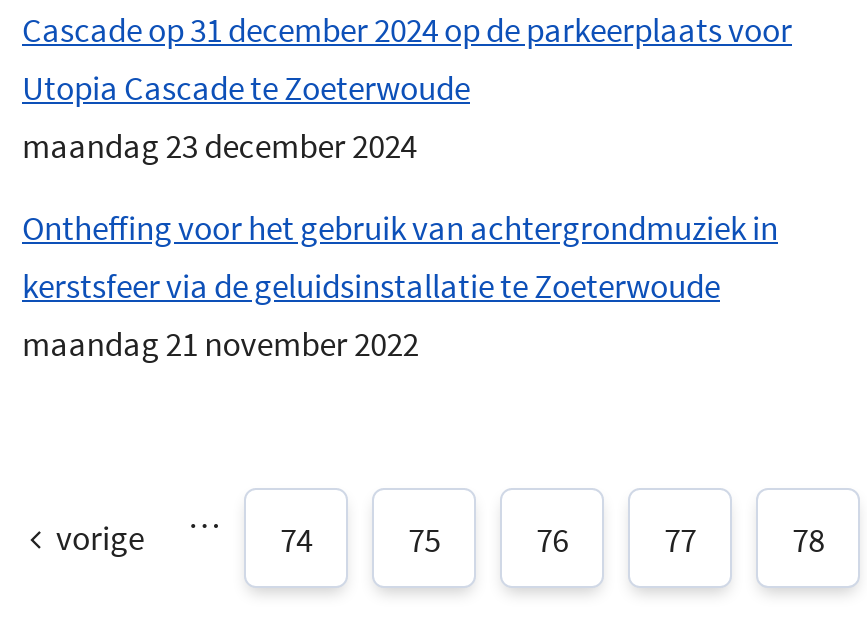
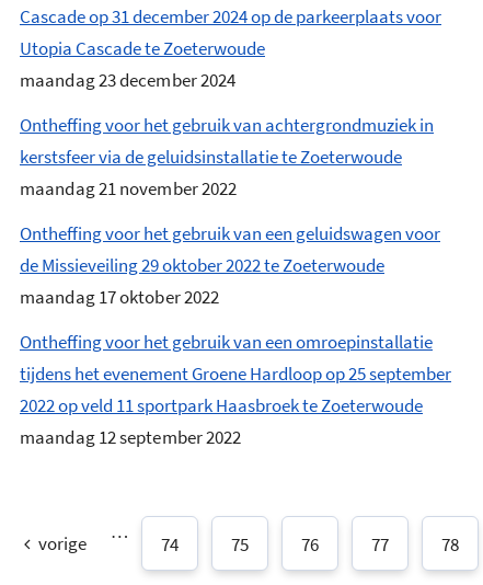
+ Ontheffing voor het gebruik van een geluidswagen voor
+ de Missieveiling 29 oktober 2022 te Zoeterwoude
+ maandag 17 oktober 2022
+ Ontheffing voor het gebruik van een omroepinstallatie
+ tijdens het evenement Groene Hardloop op 25 september
+ 2022 op veld 11 sportpark Haasbroek te Zoeterwoude
+ maandag 12 september 2022
